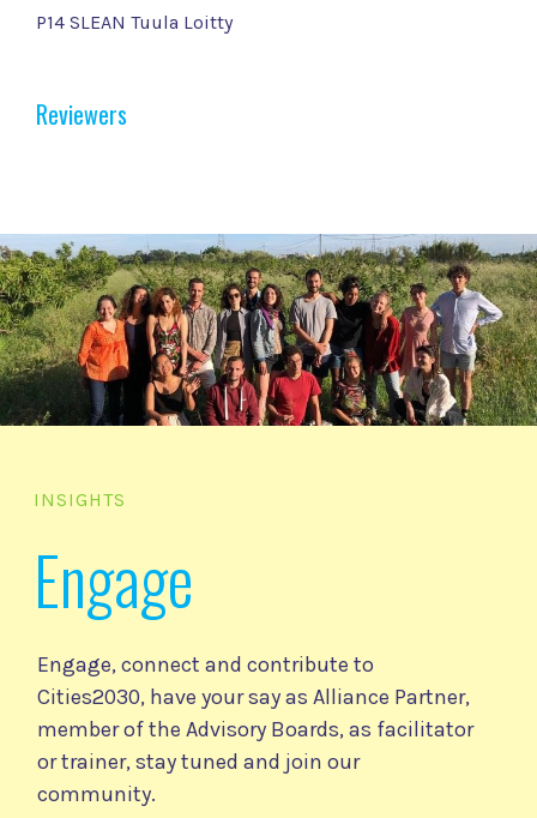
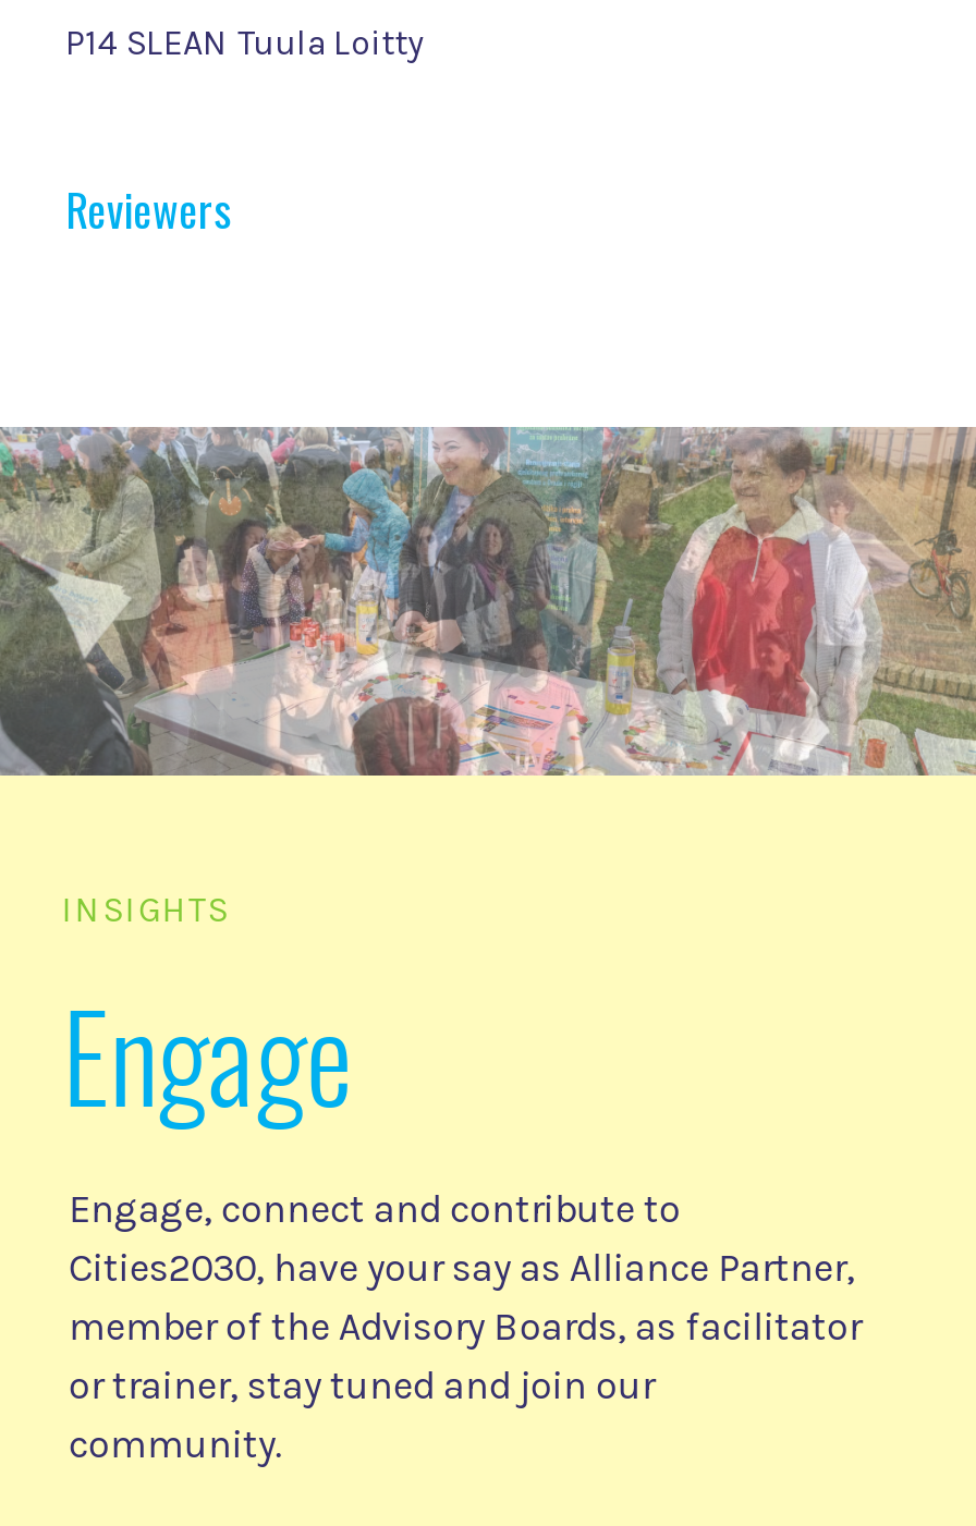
- [image]
+ [image]
